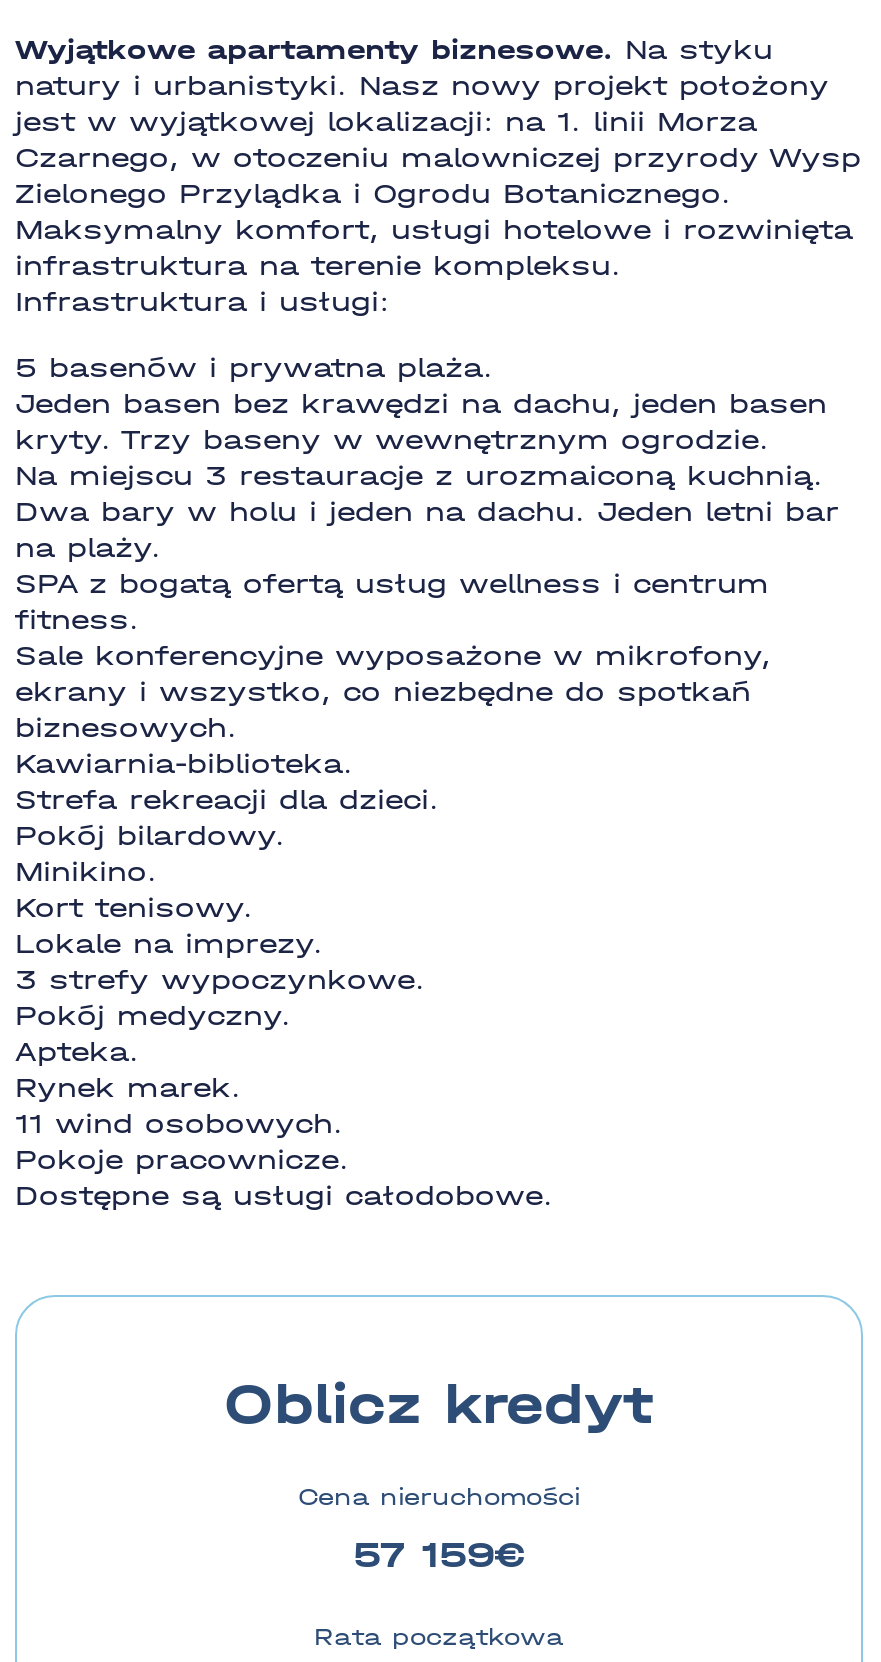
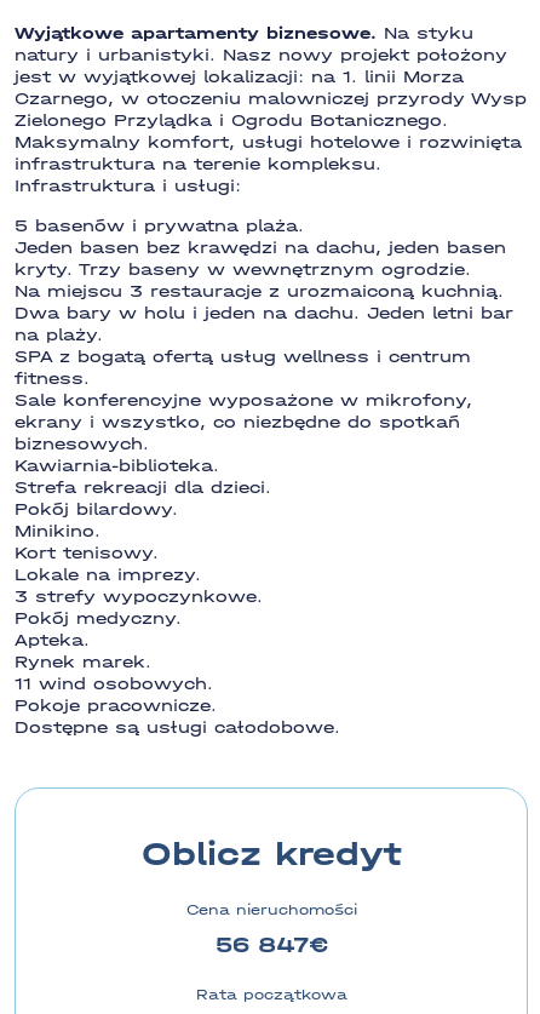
- 57 159
+ 56 847
